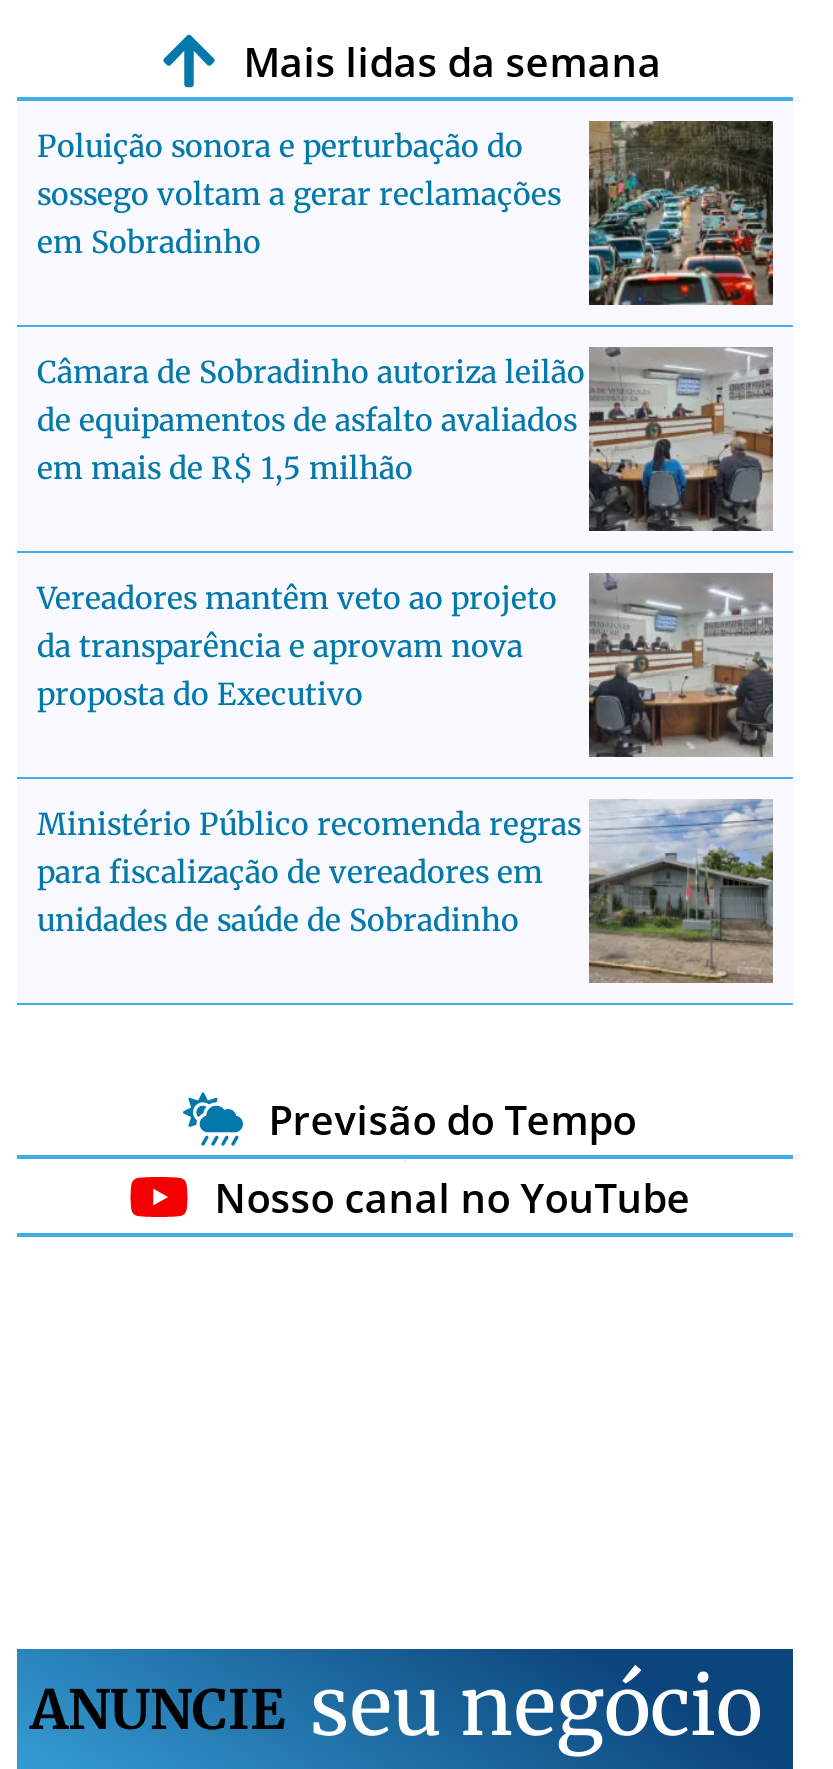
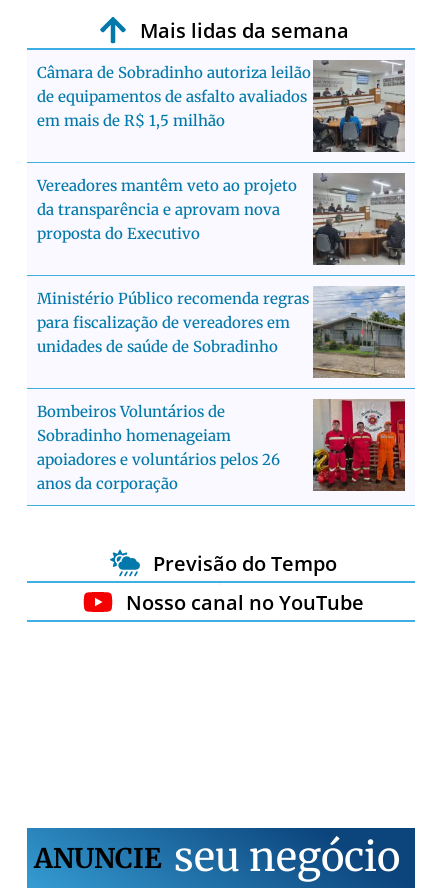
- [image]
- Poluição sonora e perturbação do
- sossego voltam a gerar reclamações
- em Sobradinho

moved up: [image] | Câmara de Sobradinho autoriza leilão | de equipamentos de asfalto avaliados | ... | para fiscalização de vereadores em | unidades de saúde de Sobradinho

+ [image]
+ Bombeiros Voluntários de
+ Sobradinho homenageiam
+ apoiadores e voluntários pelos 26
+ anos da corporação
